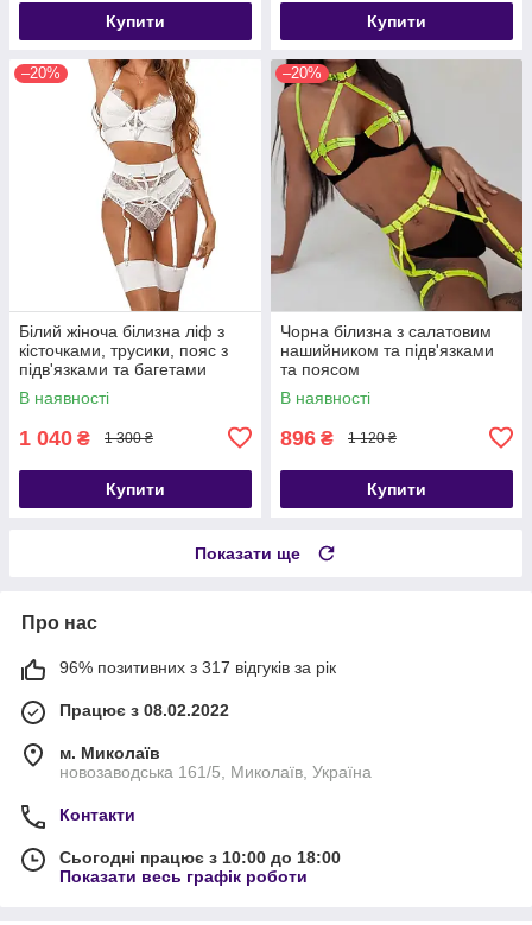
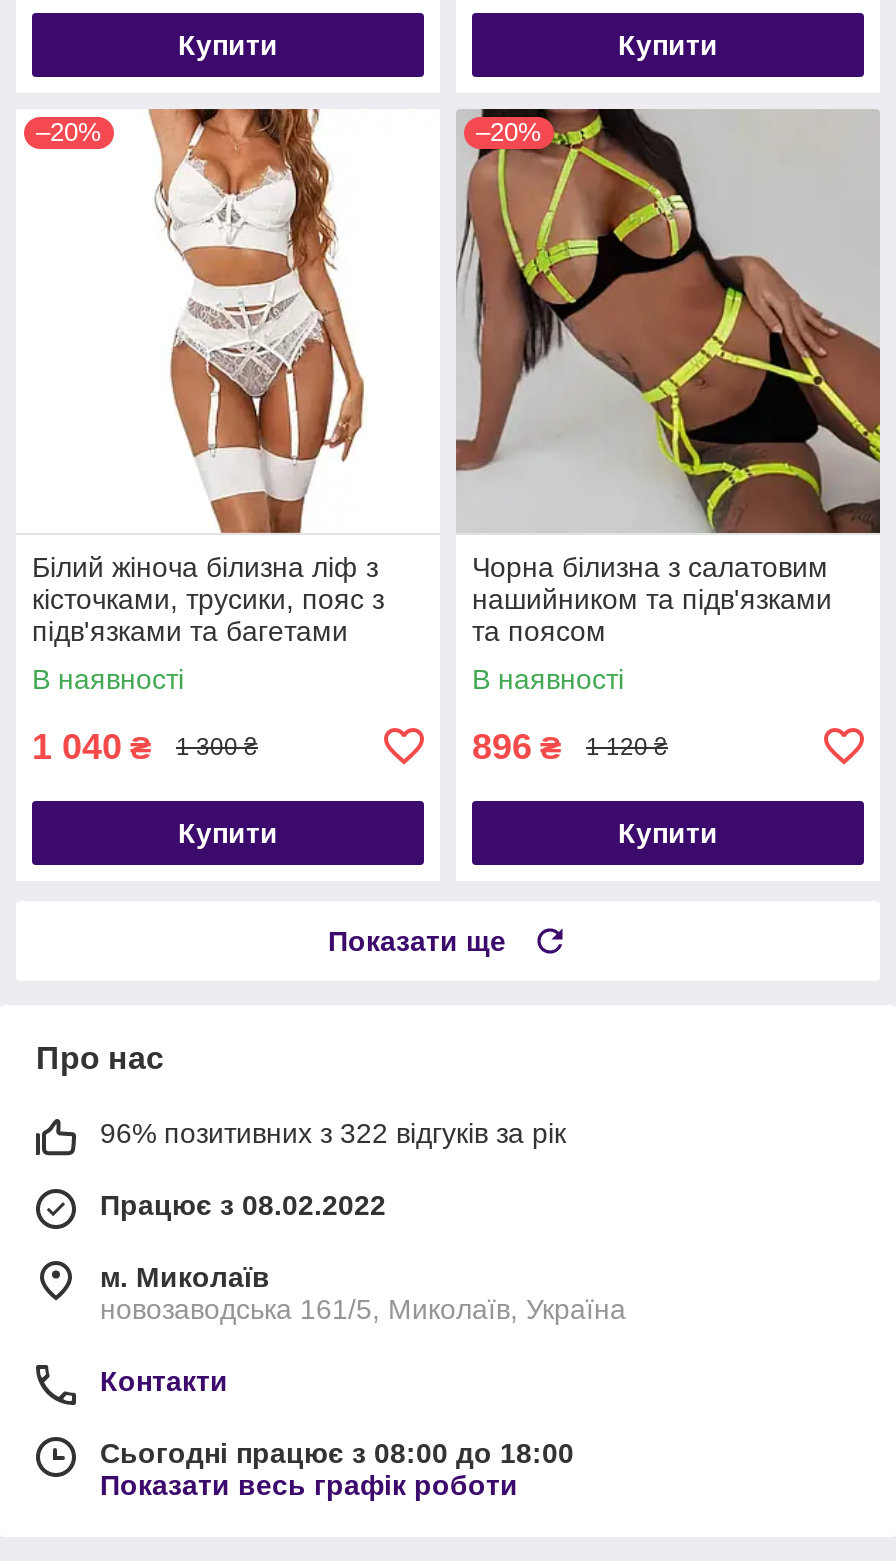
- 96% позитивних з 317 відгуків за рік
+ 96% позитивних з 322 відгуків за рік

- Сьогодні працює з 10:00 до 18:00
+ Сьогодні працює з 08:00 до 18:00
